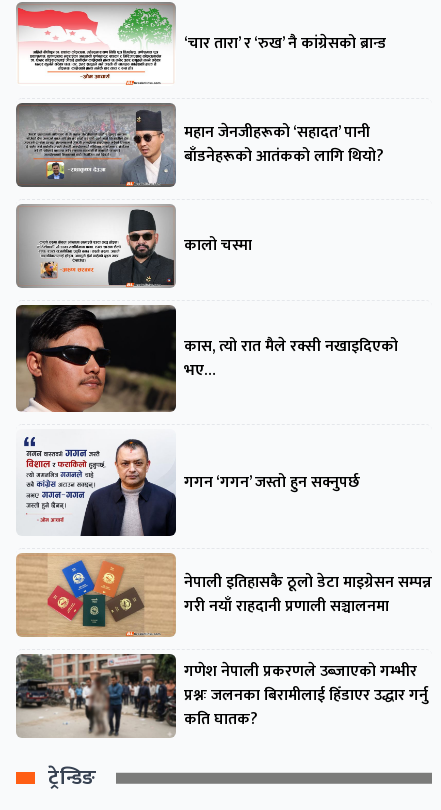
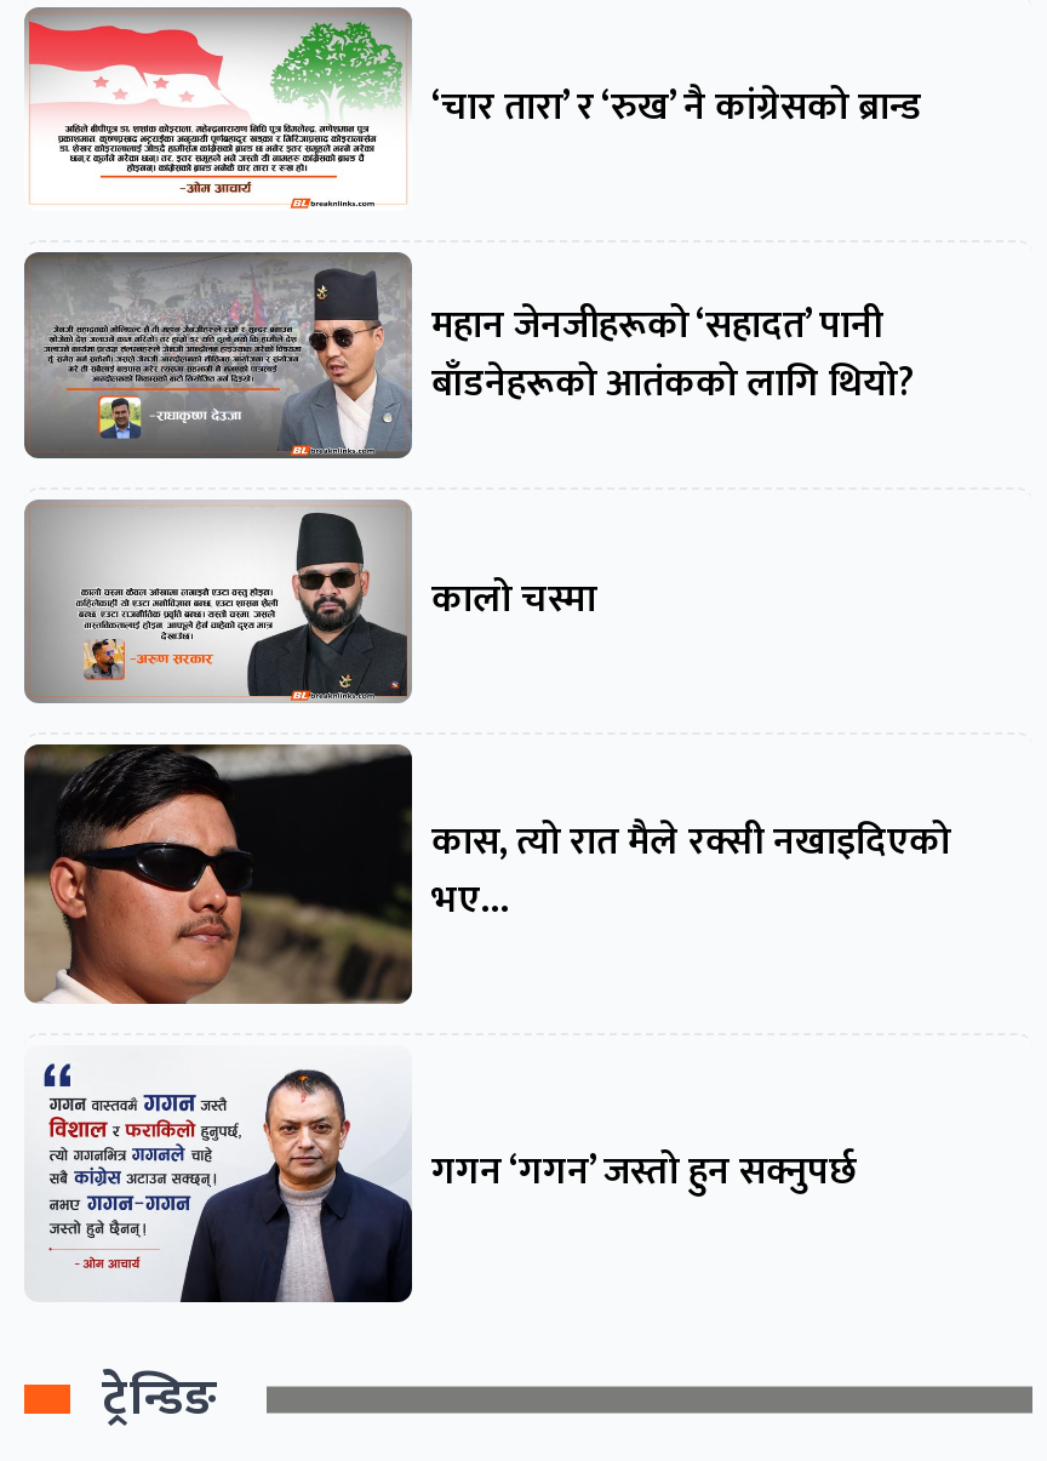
- [image]
- नेपाली इतिहासकै ठूलो डेटा माइग्रेसन सम्पन्न
- गरी नयाँ राहदानी प्रणाली सञ्चालनमा
- गणेश नेपाली प्रकरणले उब्जाएको गम्भीर
- प्रश्नः जलनका बिरामीलाई हिँडाएर उद्धार गर्नु
- कति घातक?

- [image]
